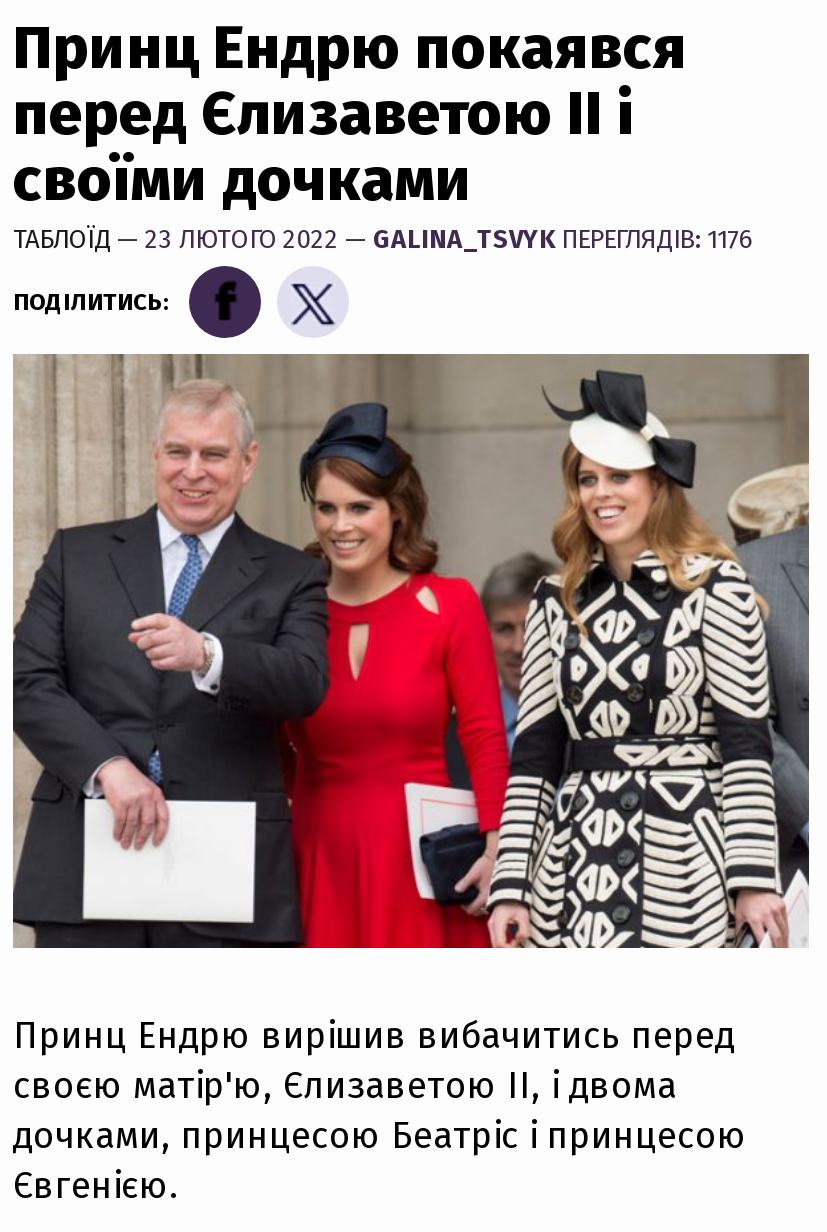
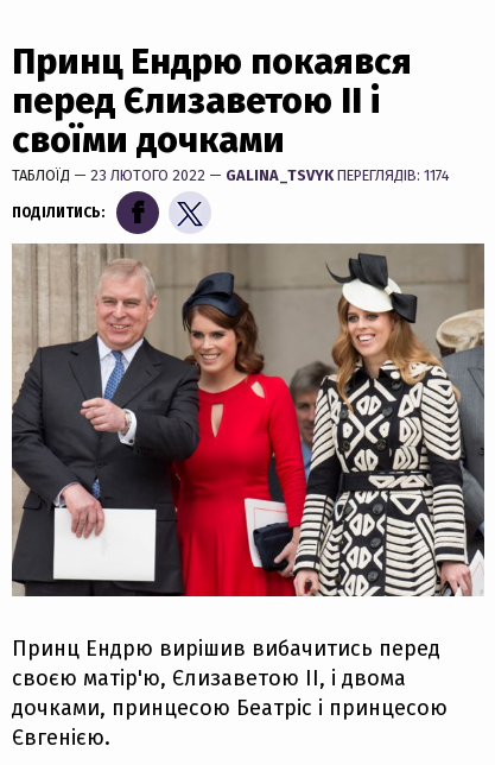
- ТАБЛОЇД — 23 ЛЮТОГО 2022 — GALINA_TSVYK ПЕРЕГЛЯДІВ: 1176
+ ТАБЛОЇД — 23 ЛЮТОГО 2022 — GALINA_TSVYK ПЕРЕГЛЯДІВ: 1174
